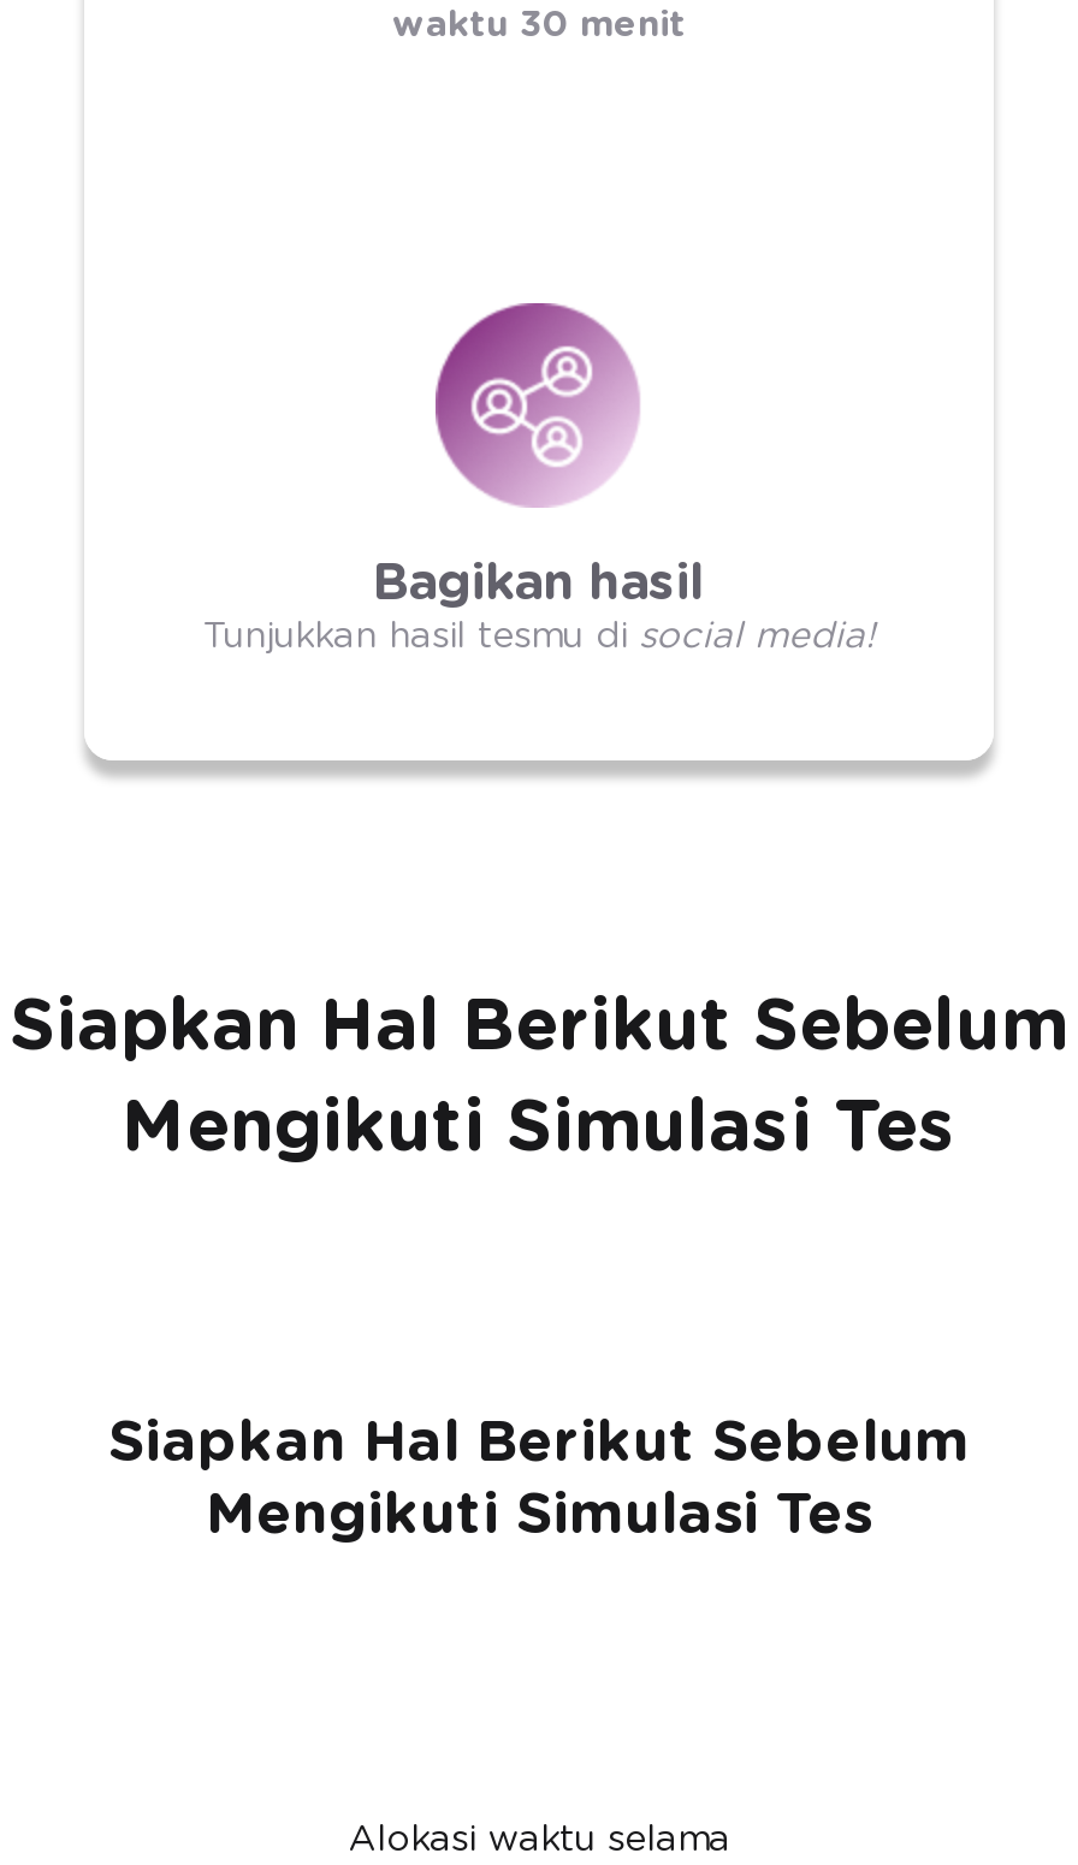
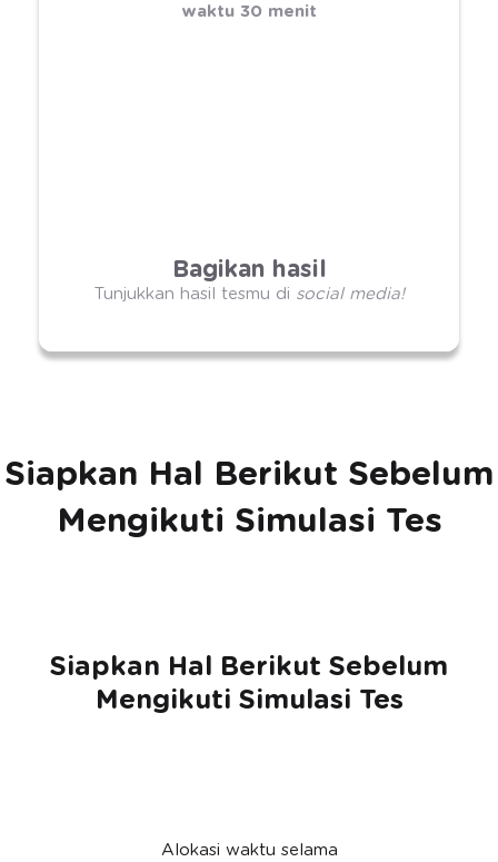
- [image]
